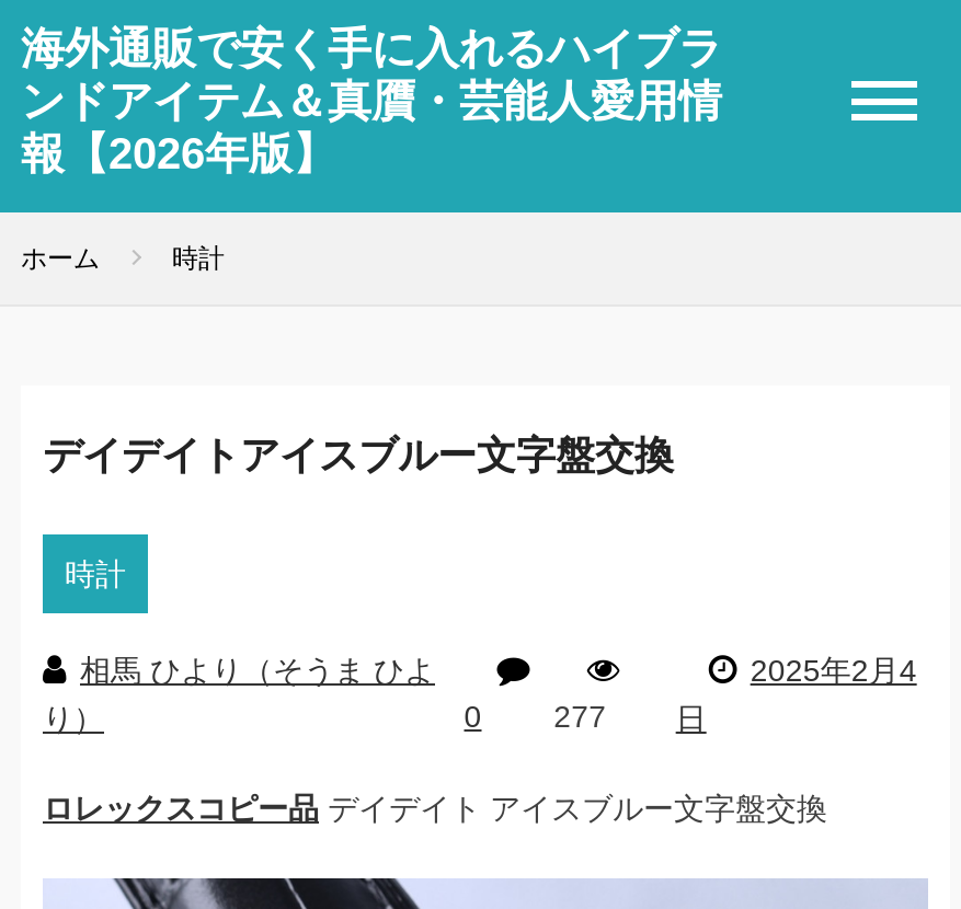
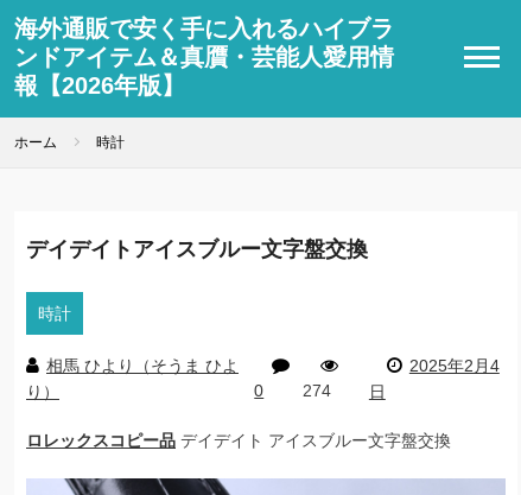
- 277 日
+ 274 日
